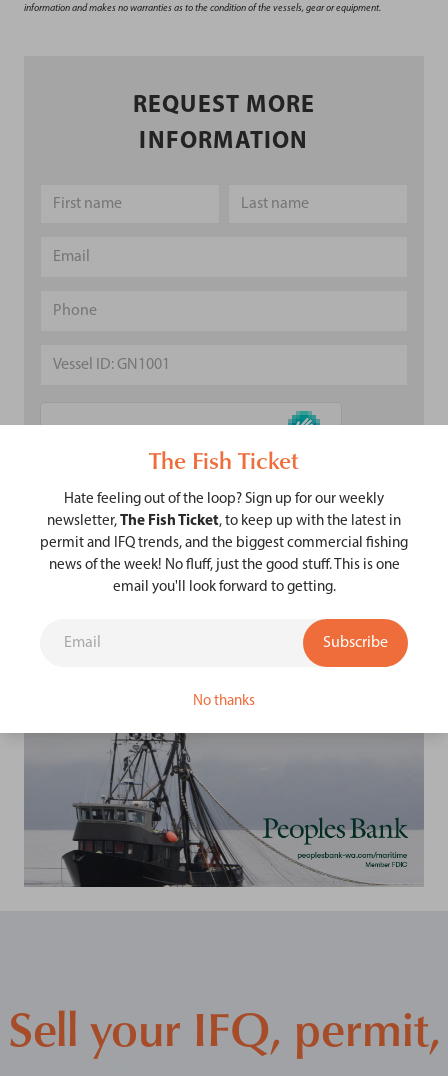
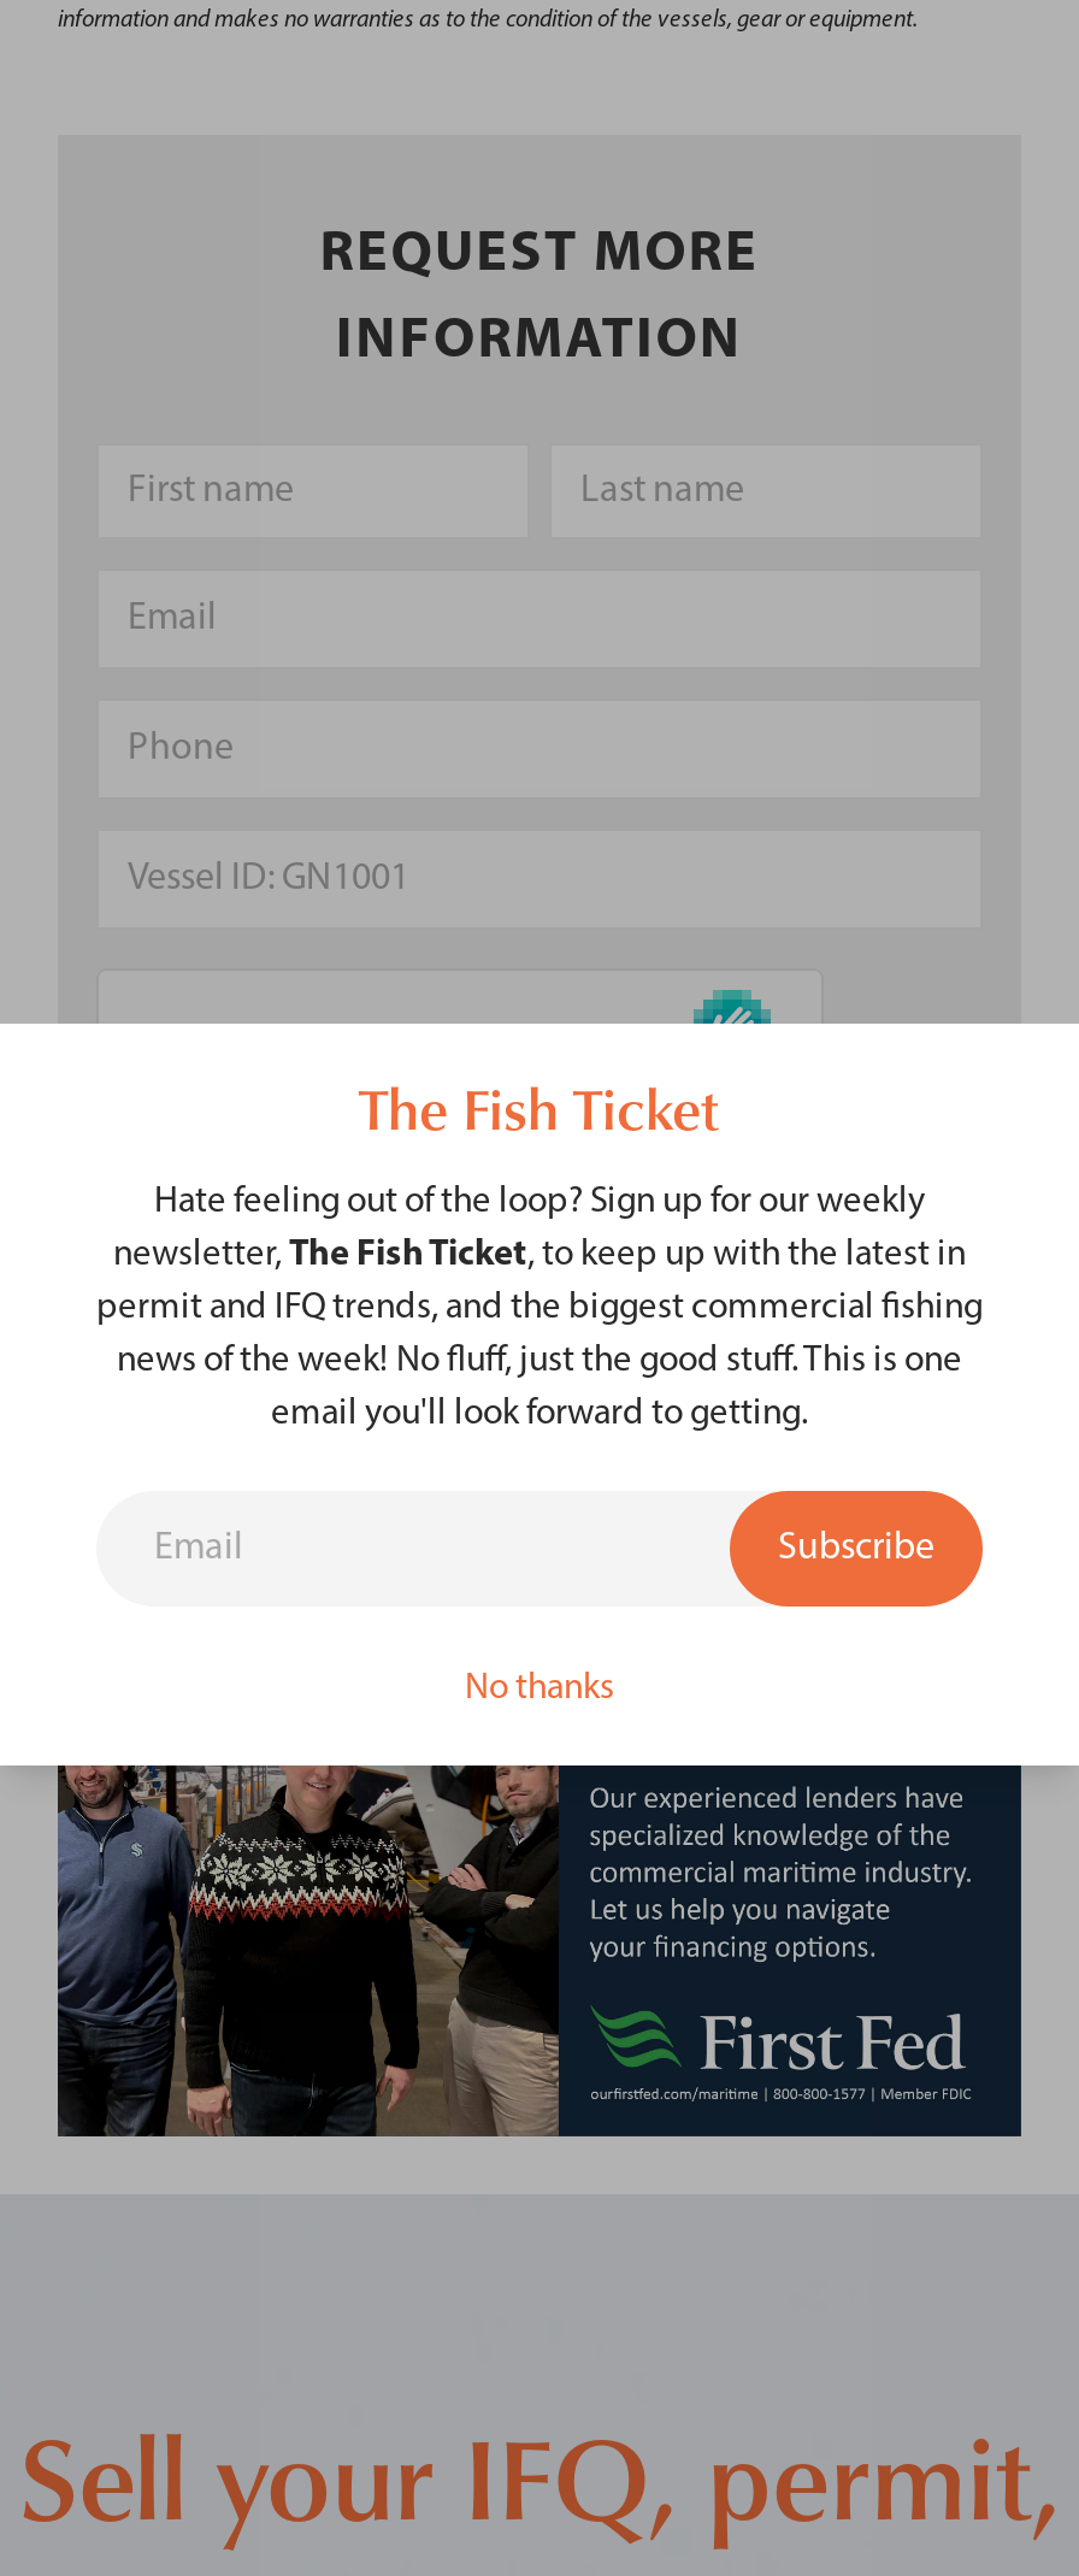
- [image]
+ [image]
